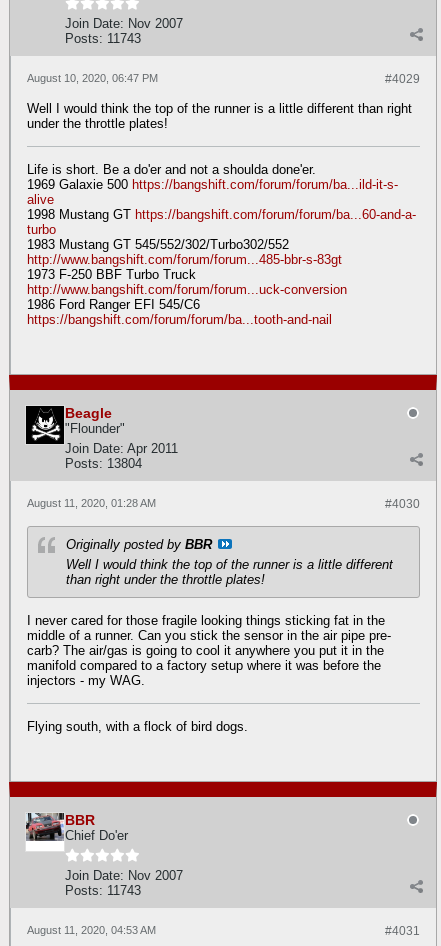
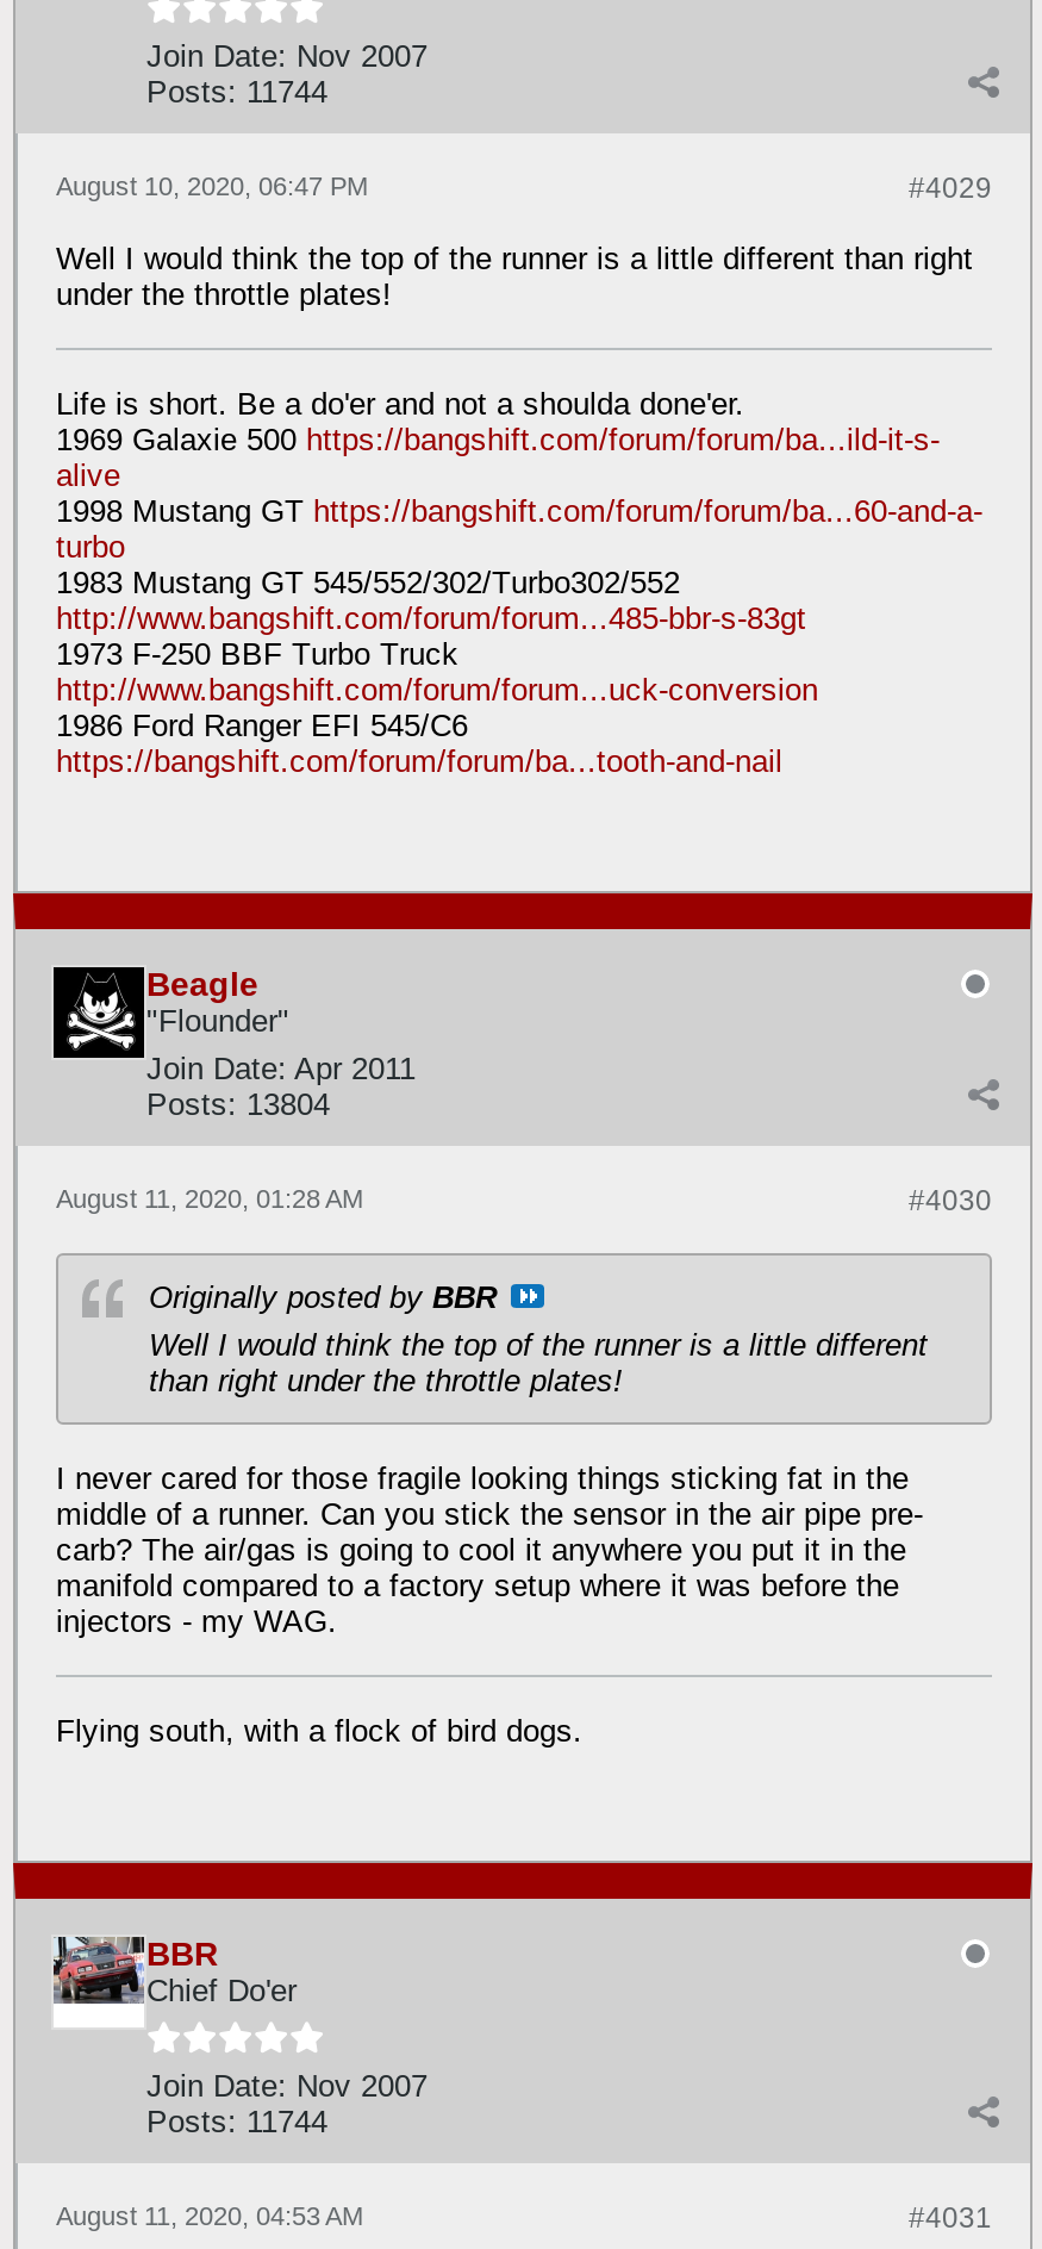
- Posts: 11743
+ Posts: 11744

- Posts: 11743
+ Posts: 11744
